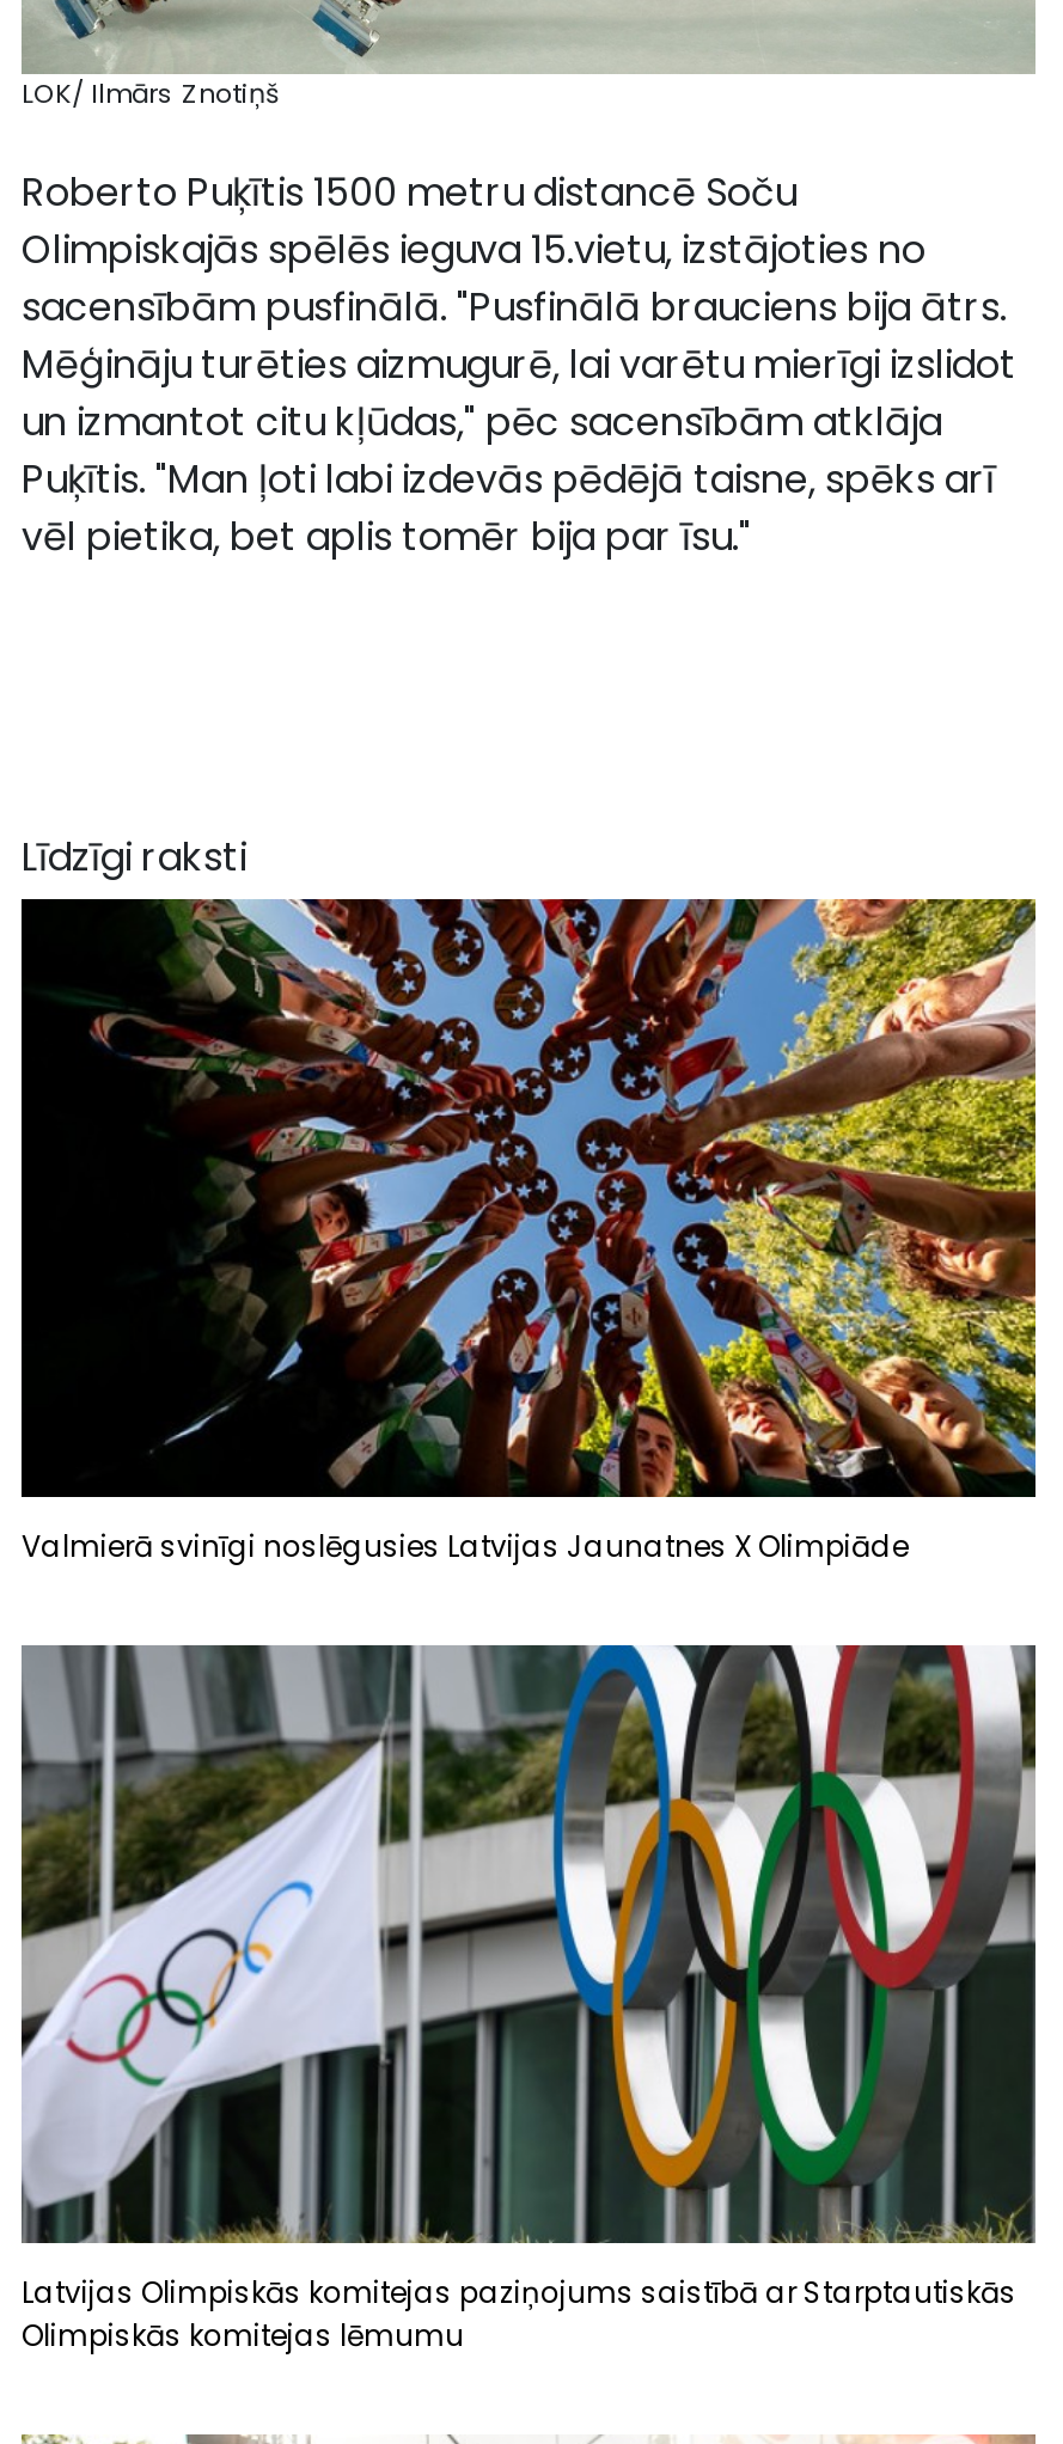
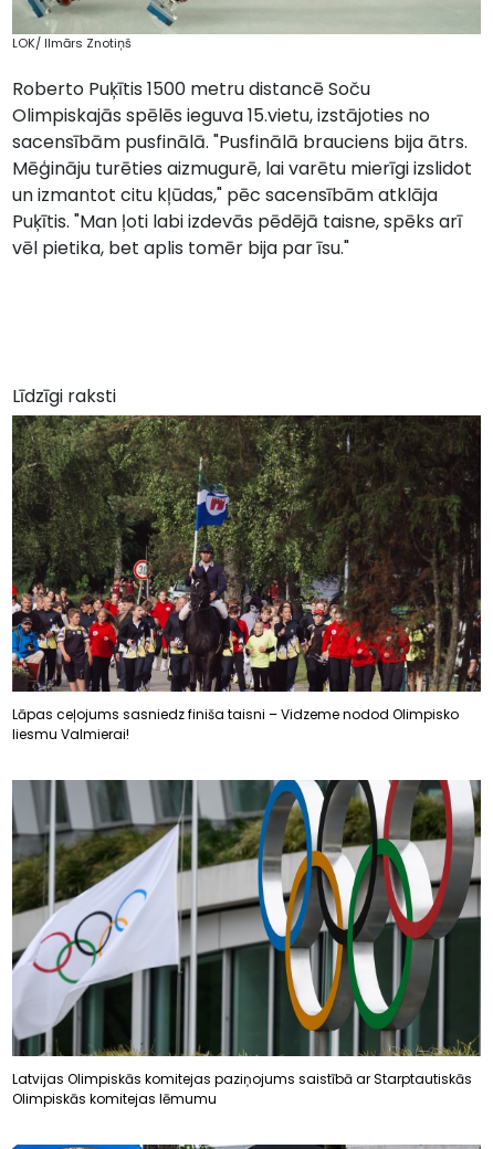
- [image]
- Valmierā svinīgi noslēgusies Latvijas Jaunatnes X Olimpiāde
+ [image]
+ Lāpas ceļojums sasniedz finiša taisni – Vidzeme nodod Olimpisko
+ liesmu Valmierai!
